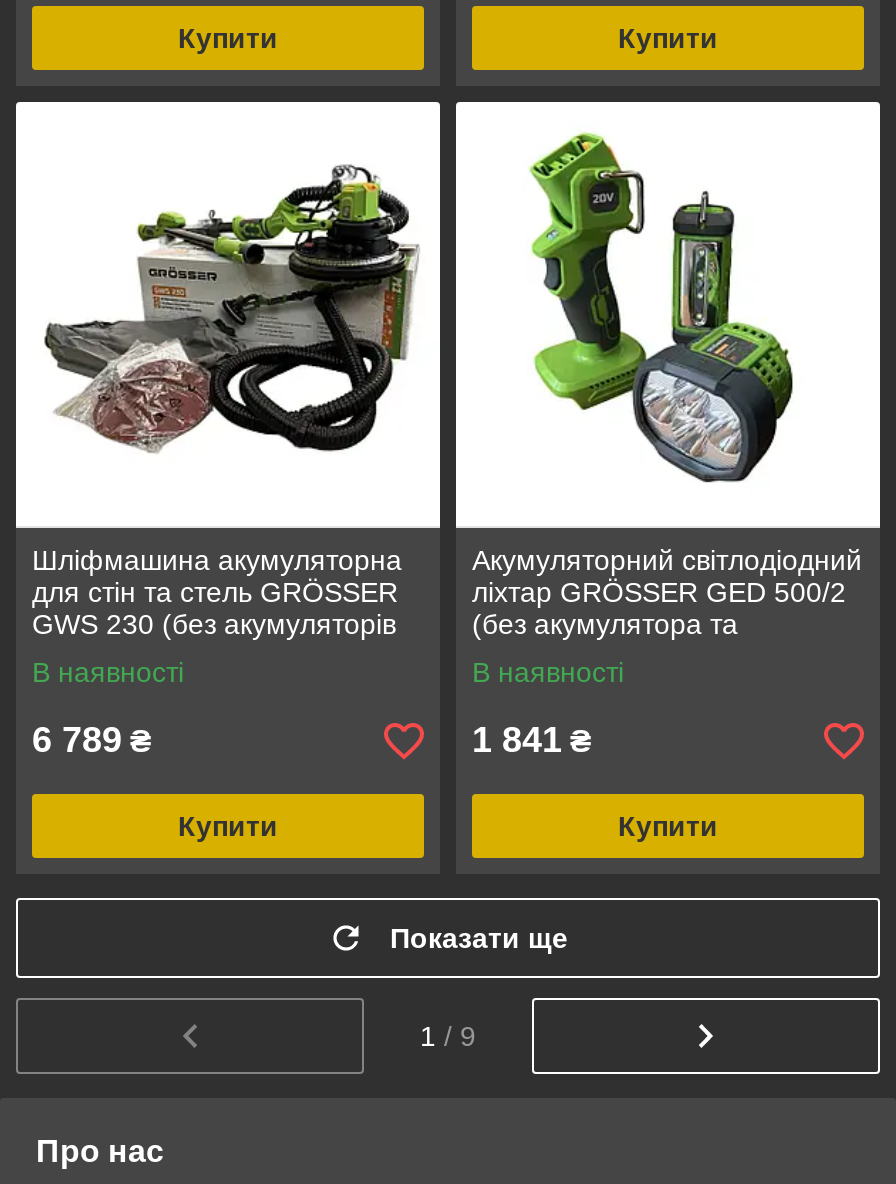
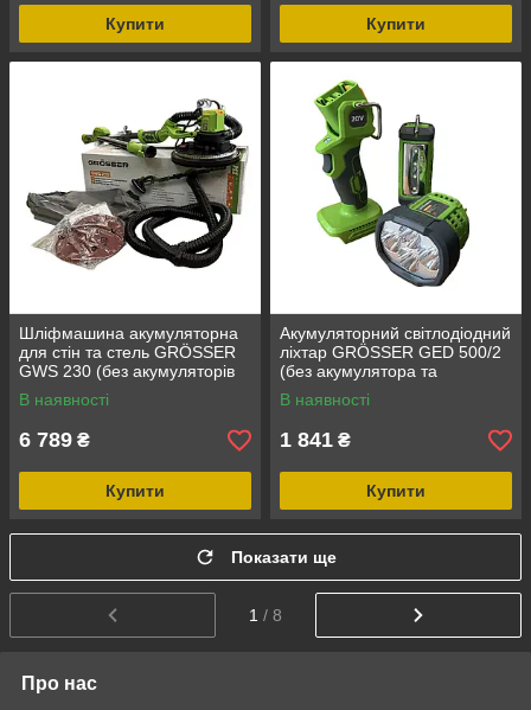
- 1 / 9
+ 1 / 8
